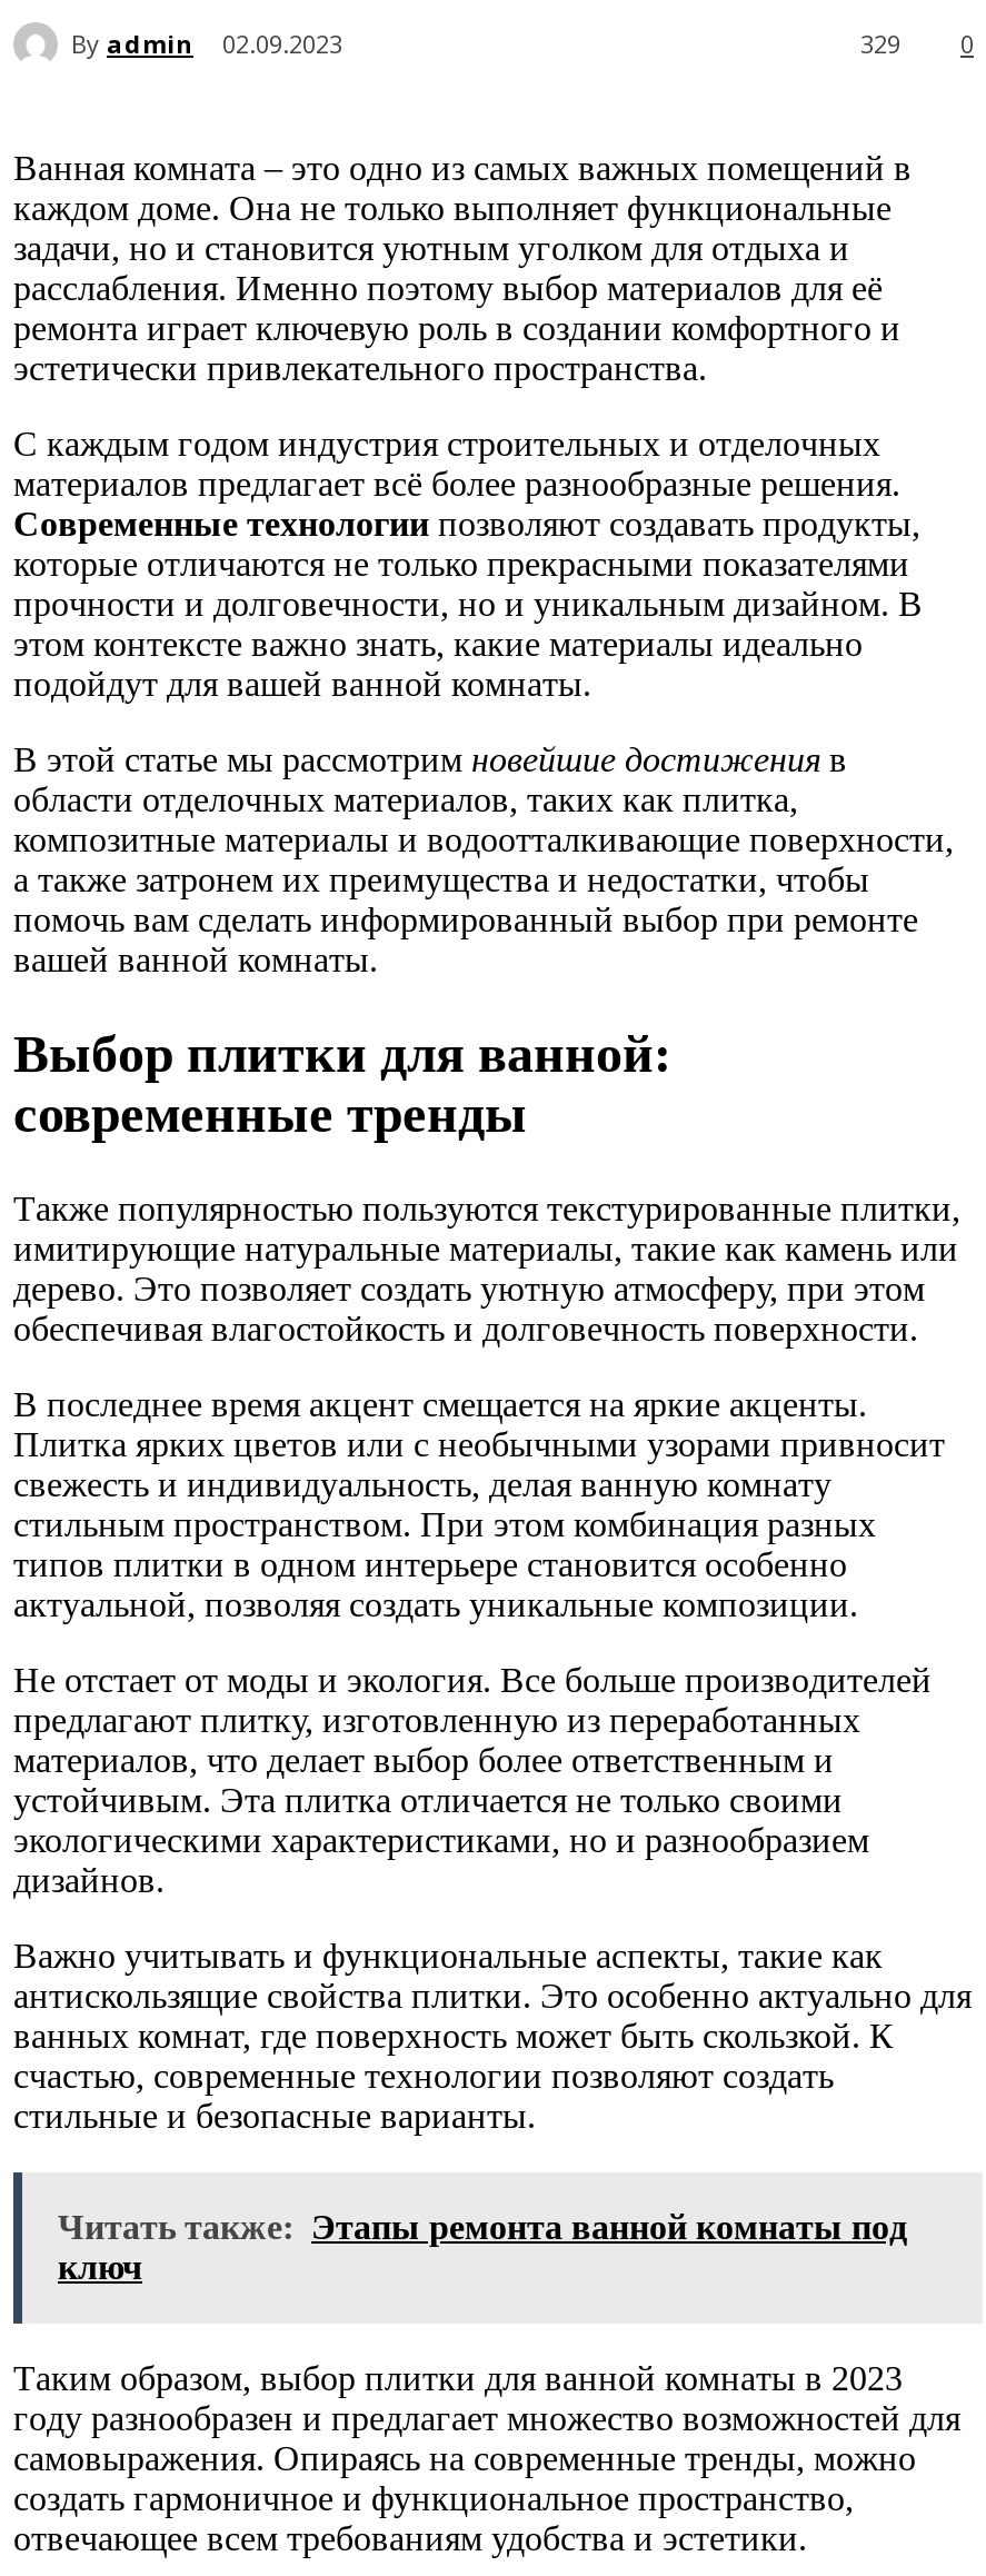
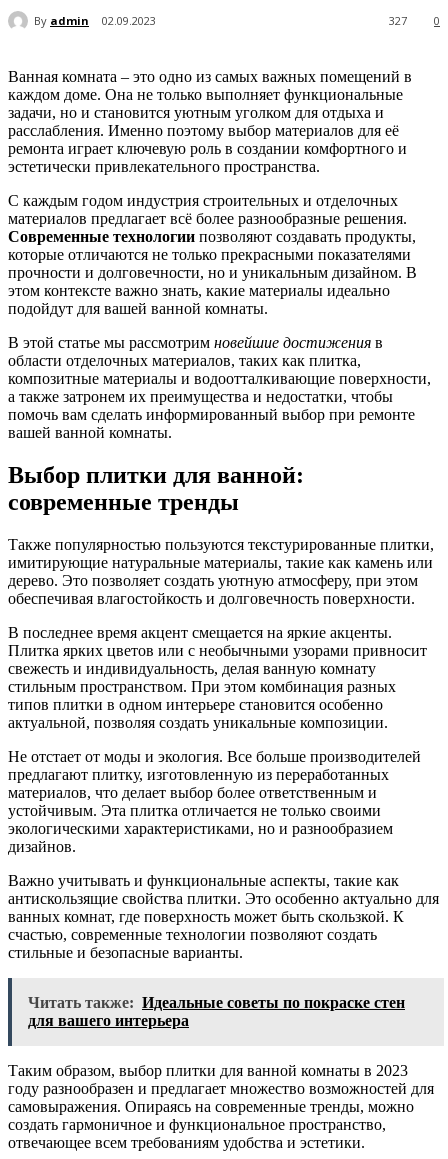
- 329 0
+ 327 0

- Читать также: Этапы ремонта ванной комнаты под
- ключ
+ Читать также: Идеальные советы по покраске стен
+ для вашего интерьера
